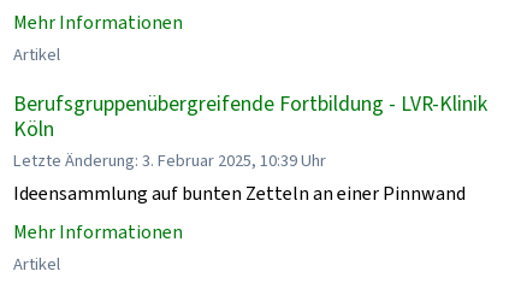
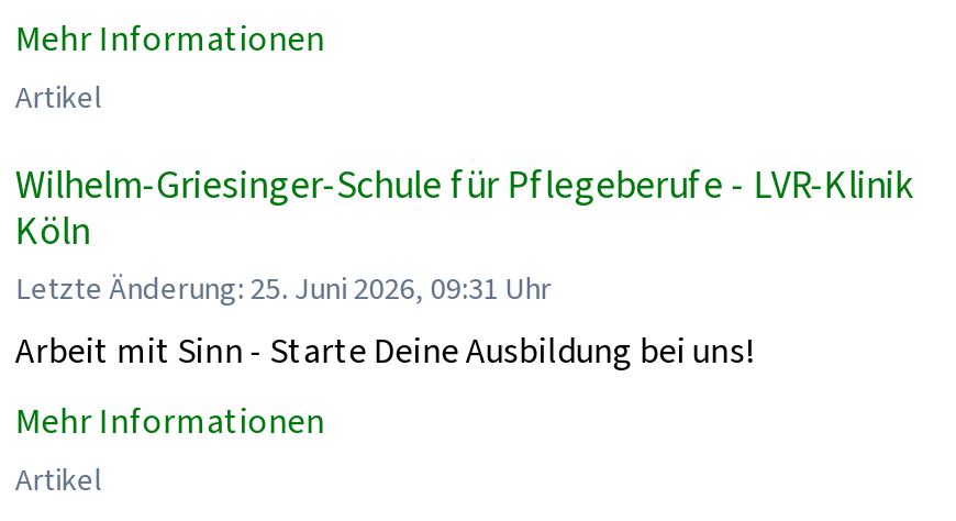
- Berufsgruppenübergreifende Fortbildung - LVR-Klinik
+ Wilhelm-Griesinger-Schule für Pflegeberufe - LVR-Klinik

- Letzte Änderung: 3. Februar 2025, 10:39 Uhr
- Ideensammlung auf bunten Zetteln an einer Pinnwand
+ Letzte Änderung: 25. Juni 2026, 09:31 Uhr
+ Arbeit mit Sinn - Starte Deine Ausbildung bei uns!
